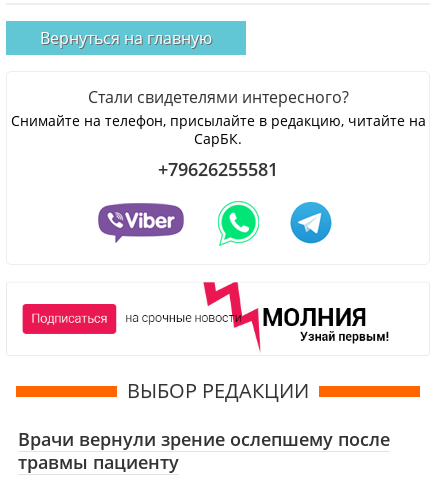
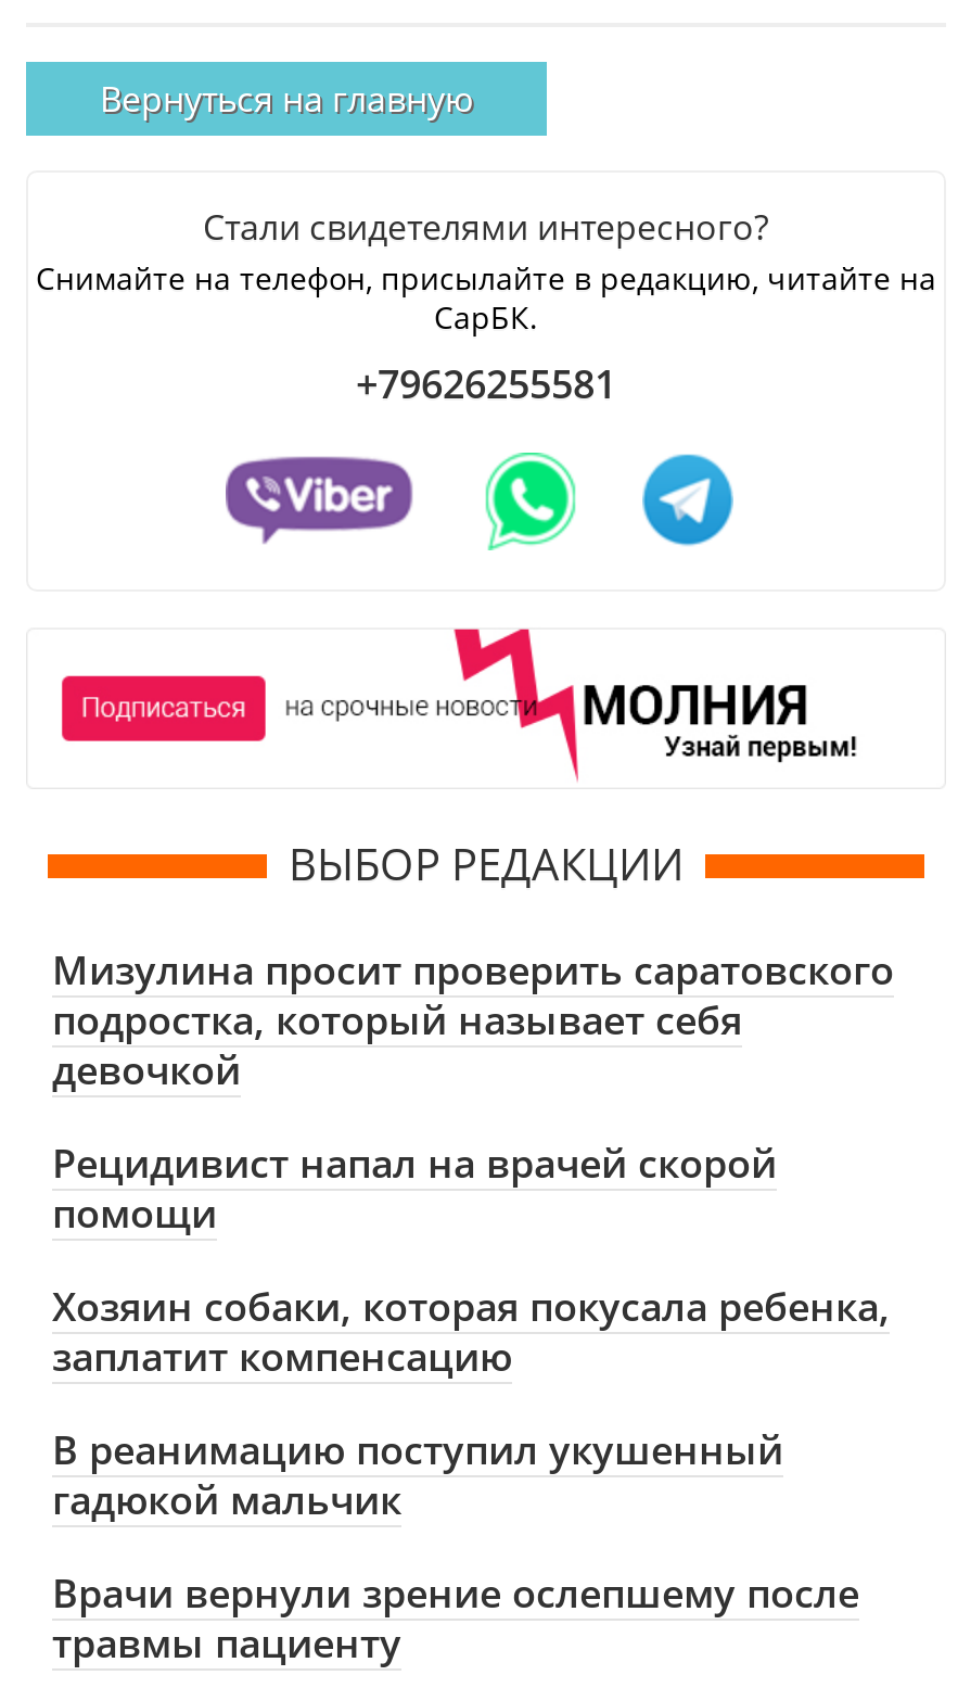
+ Мизулина просит проверить саратовского
+ подростка, который называет себя
+ девочкой
+ Рецидивист напал на врачей скорой
+ помощи
+ Хозяин собаки, которая покусала ребенка,
+ заплатит компенсацию
+ В реанимацию поступил укушенный
+ гадюкой мальчик
